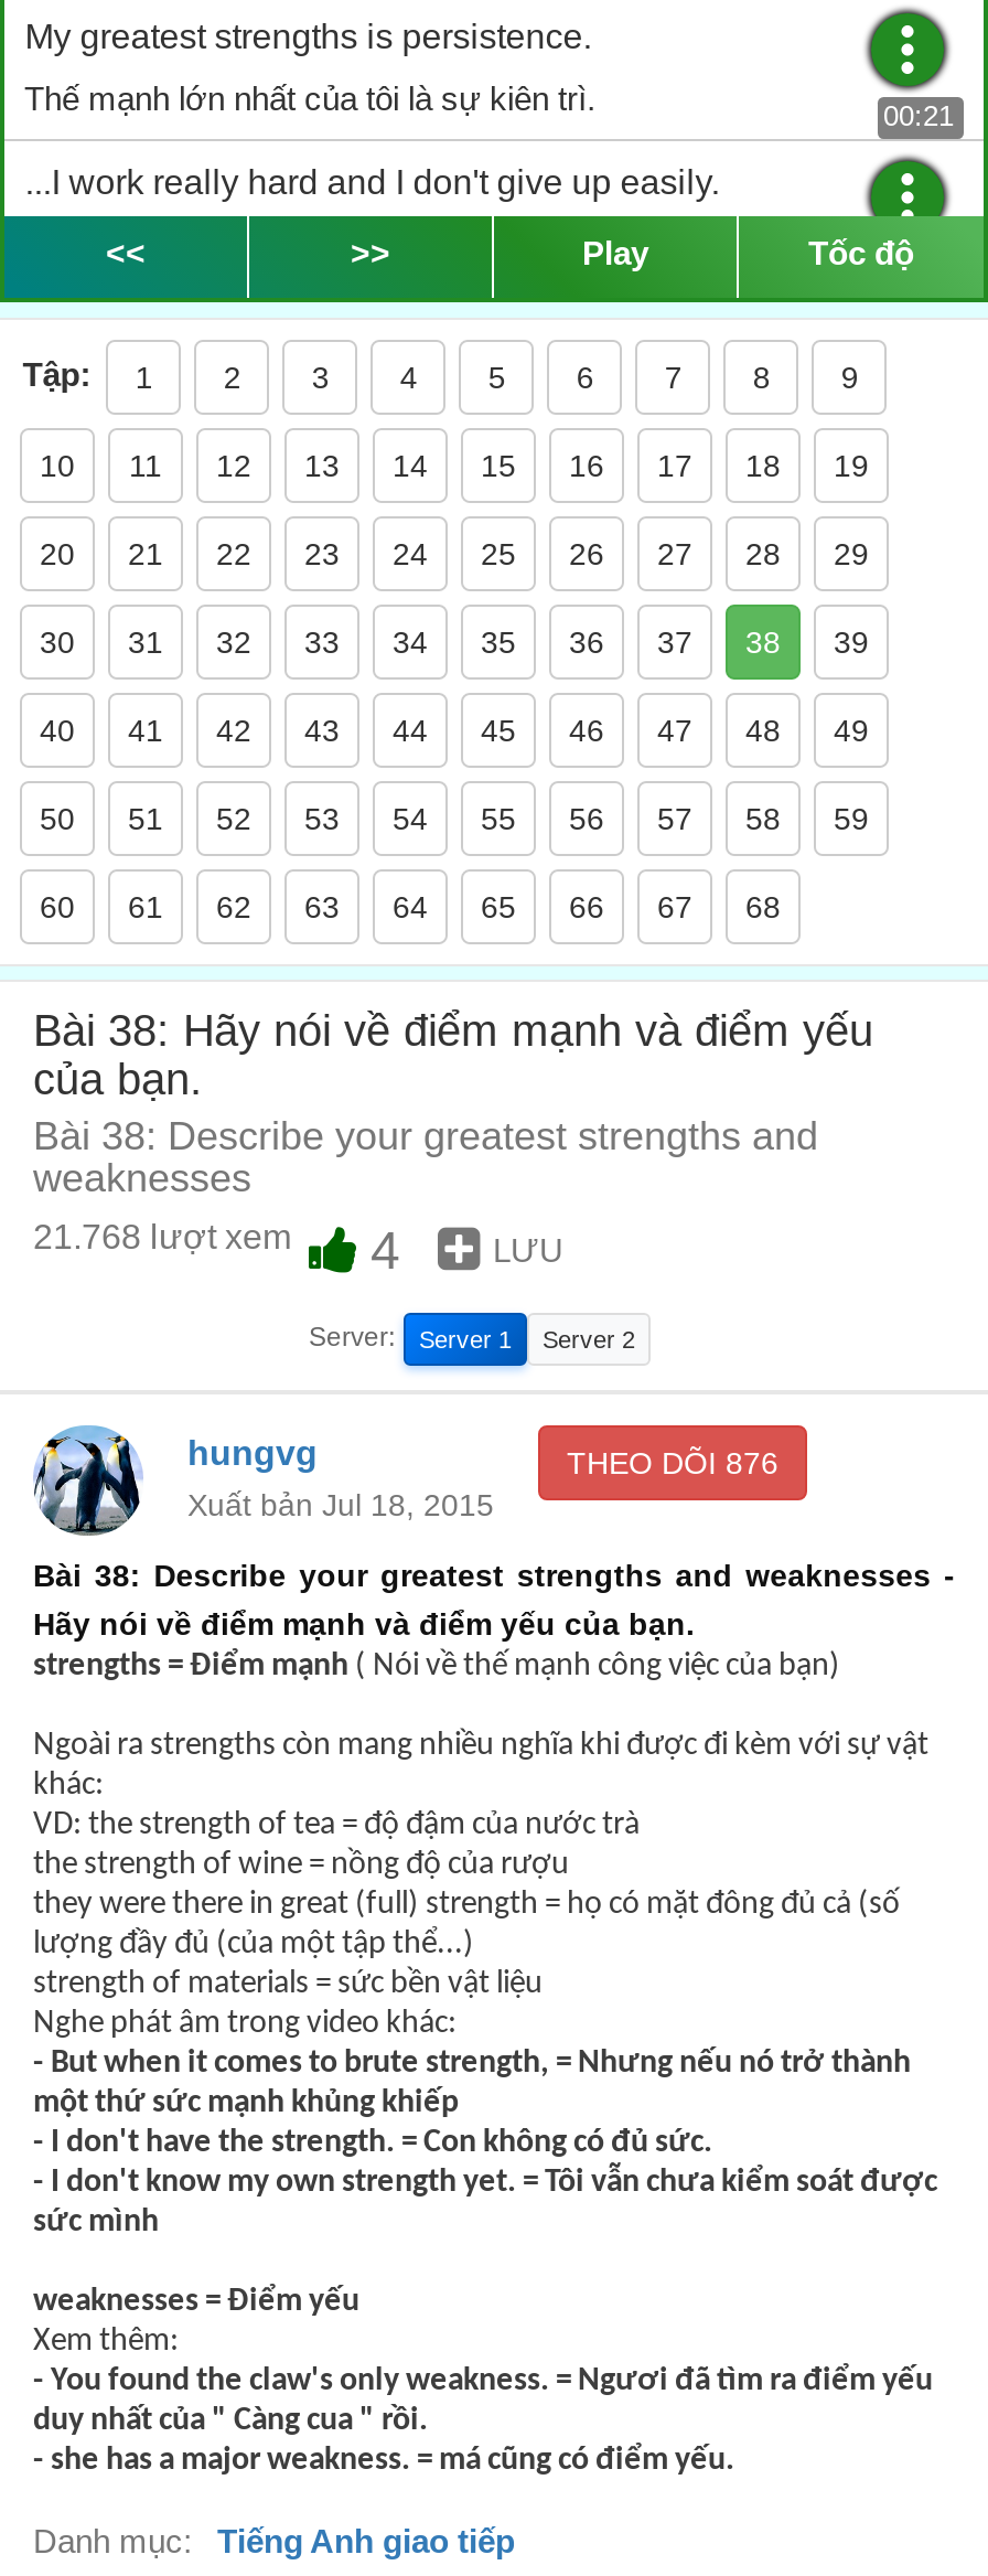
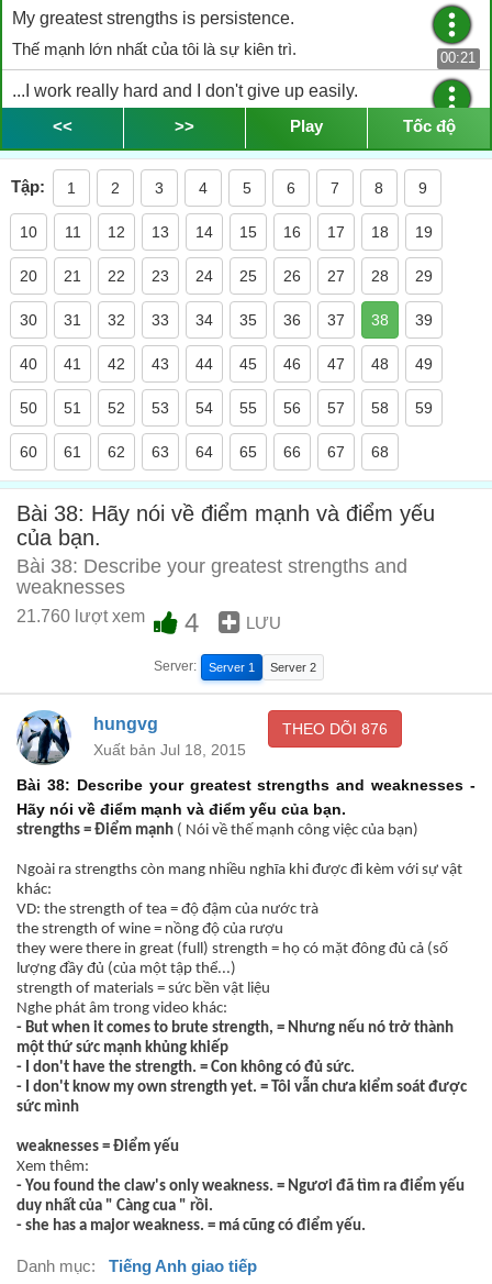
- 21.768 lượt xem
+ 21.760 lượt xem
